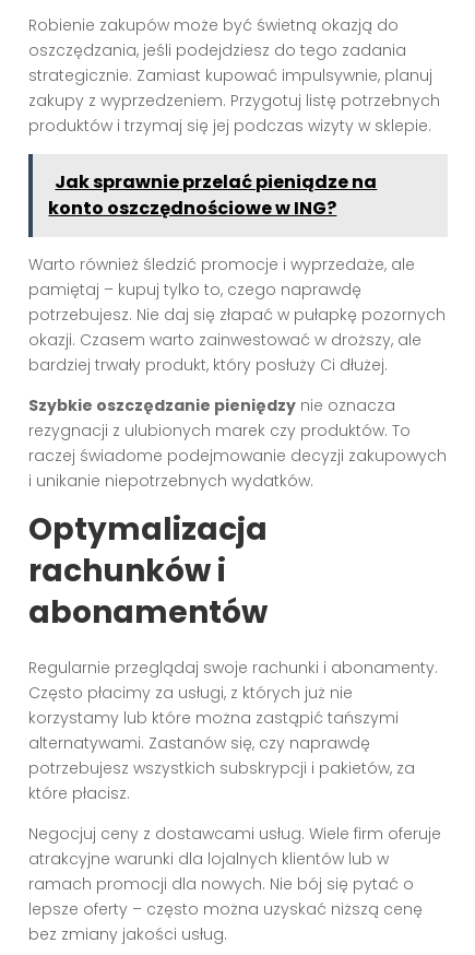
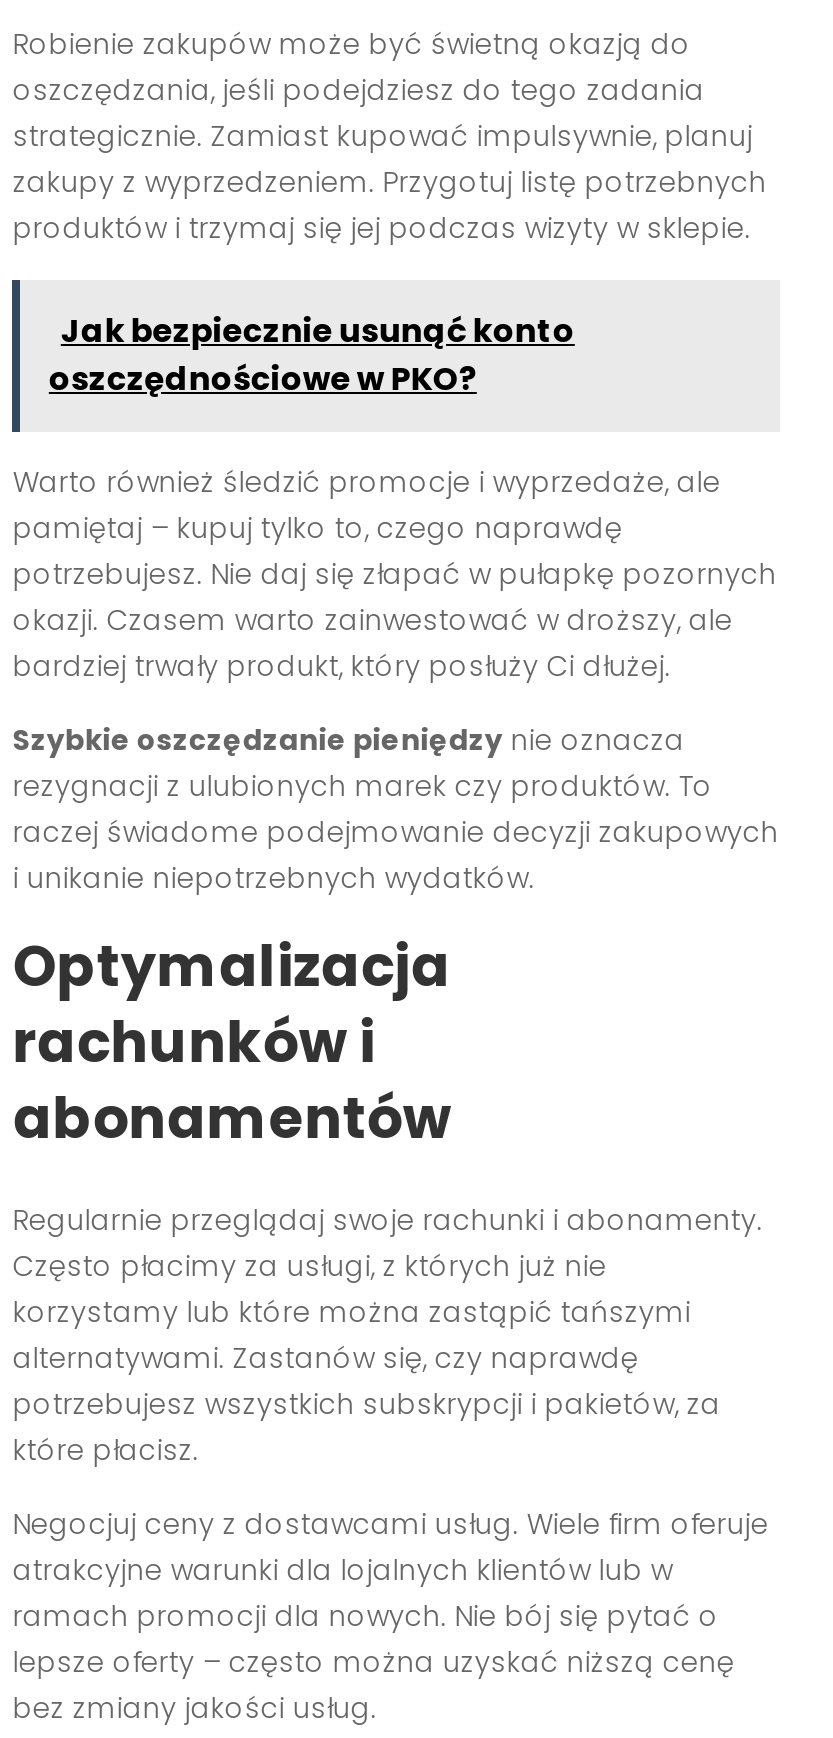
- Jak sprawnie przelać pieniądze na
- konto oszczędnościowe w ING?
+ Jak bezpiecznie usunąć konto
+ oszczędnościowe w PKO?
